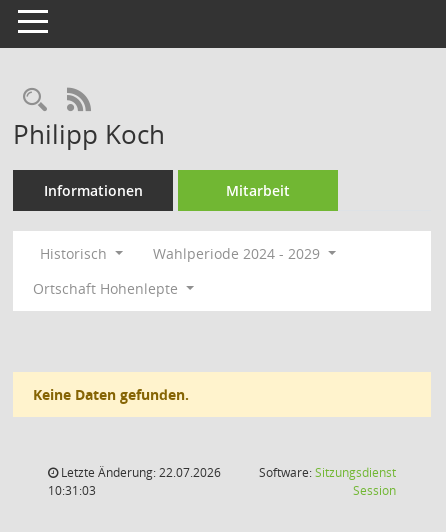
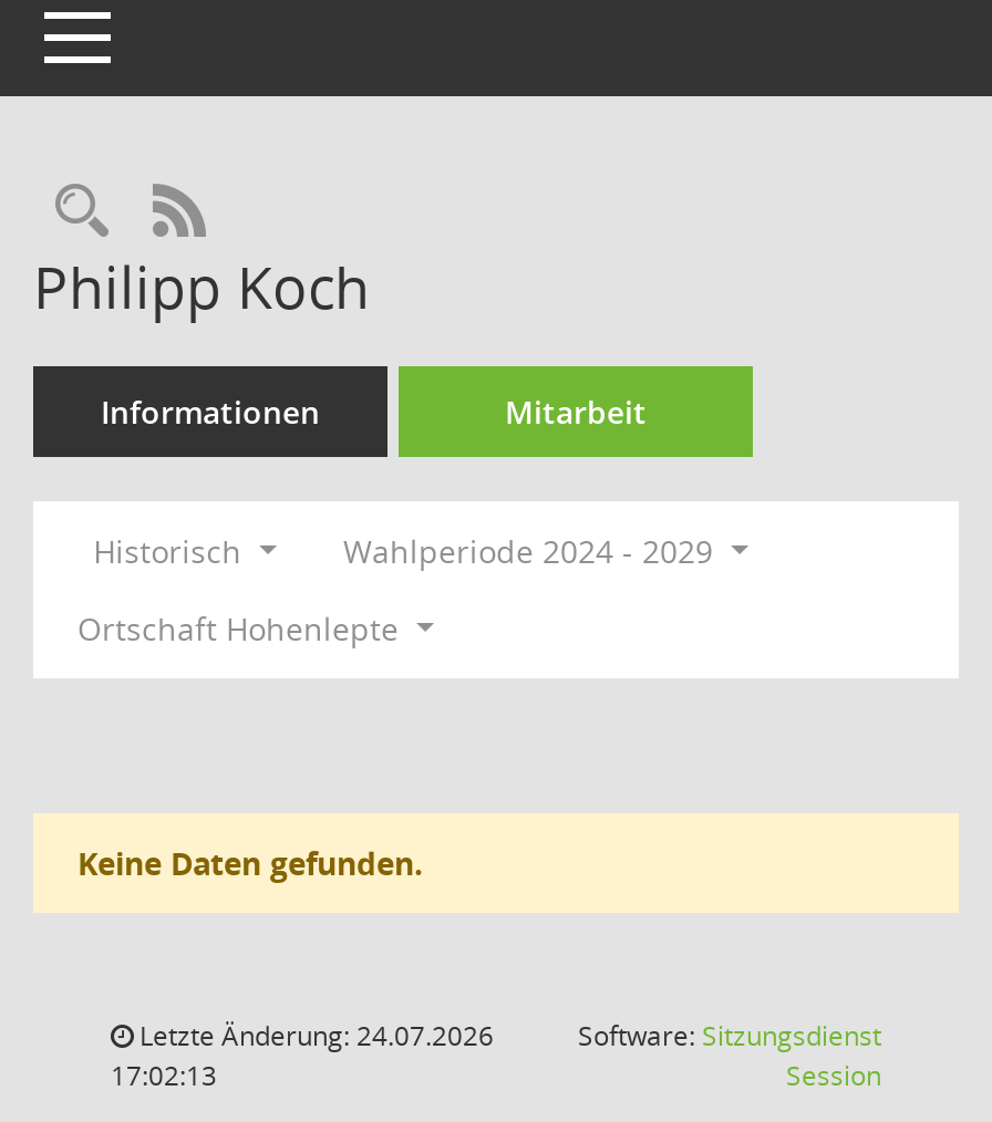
- Letzte Änderung: 22.07.2026
+ Letzte Änderung: 24.07.2026

- 10:31:03
+ 17:02:13
